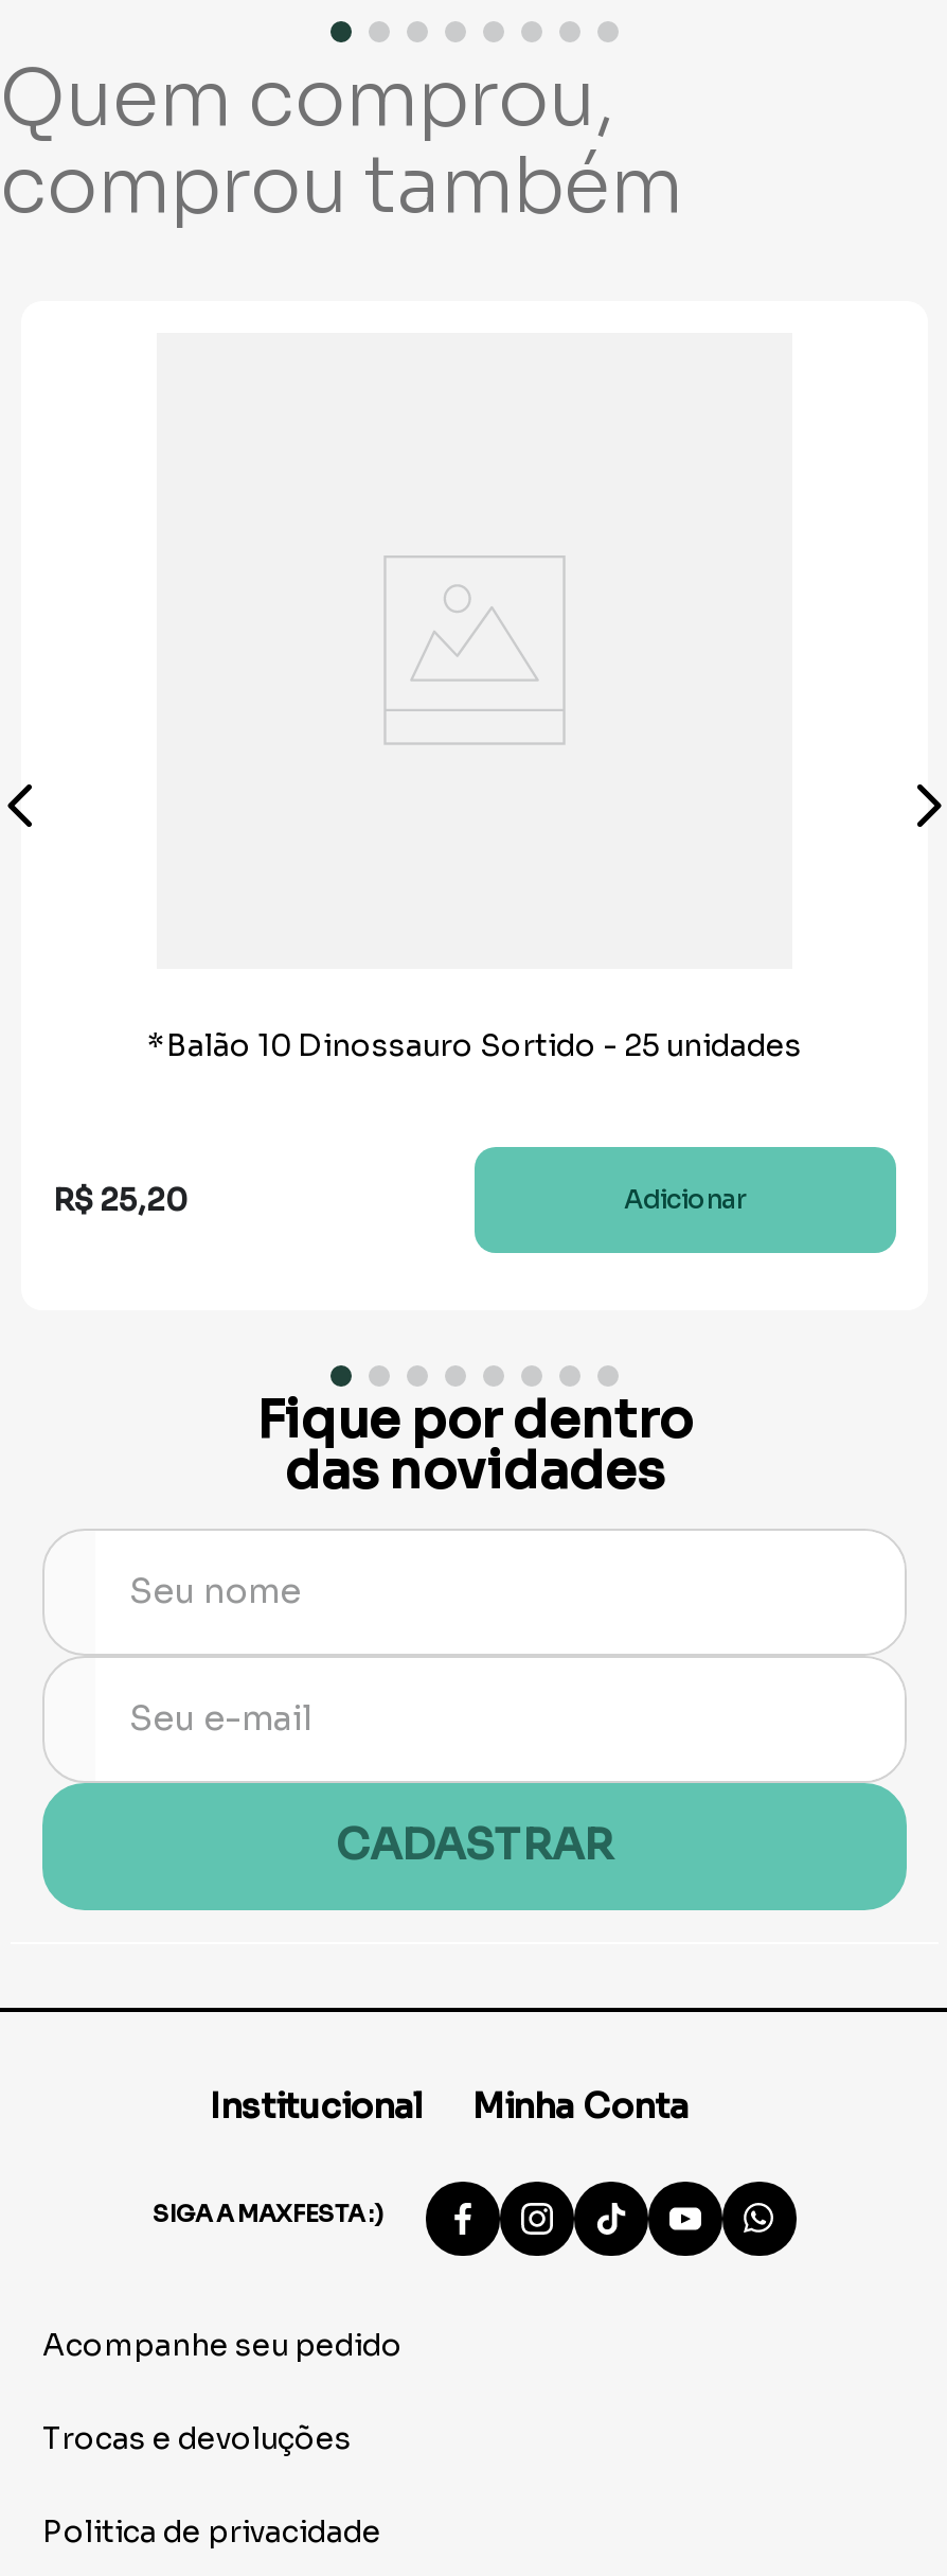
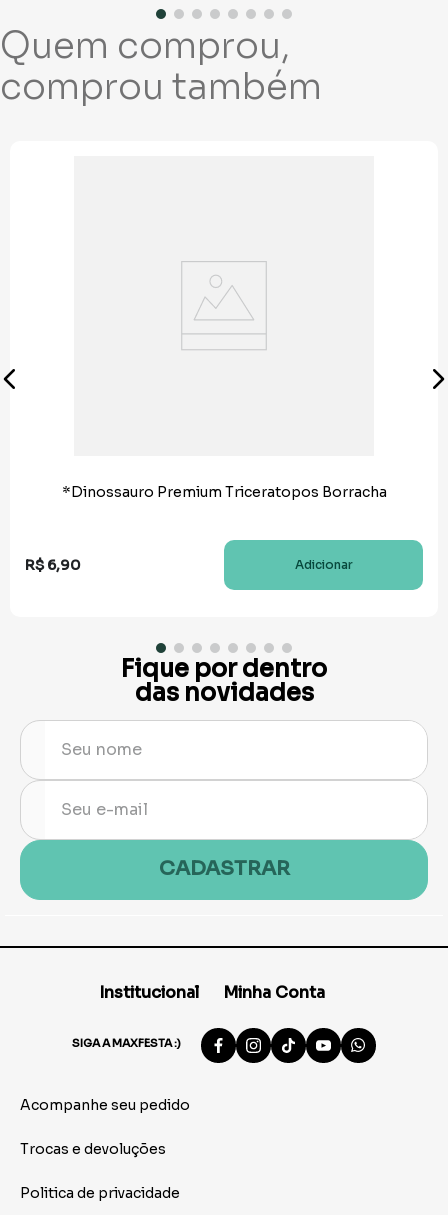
- *Balão 10 Dinossauro Sortido - 25 unidades
+ *Dinossauro Premium Triceratopos Borracha

- R$ 25,20
+ R$ 6,90
